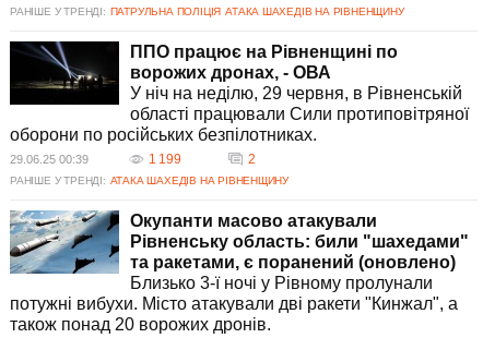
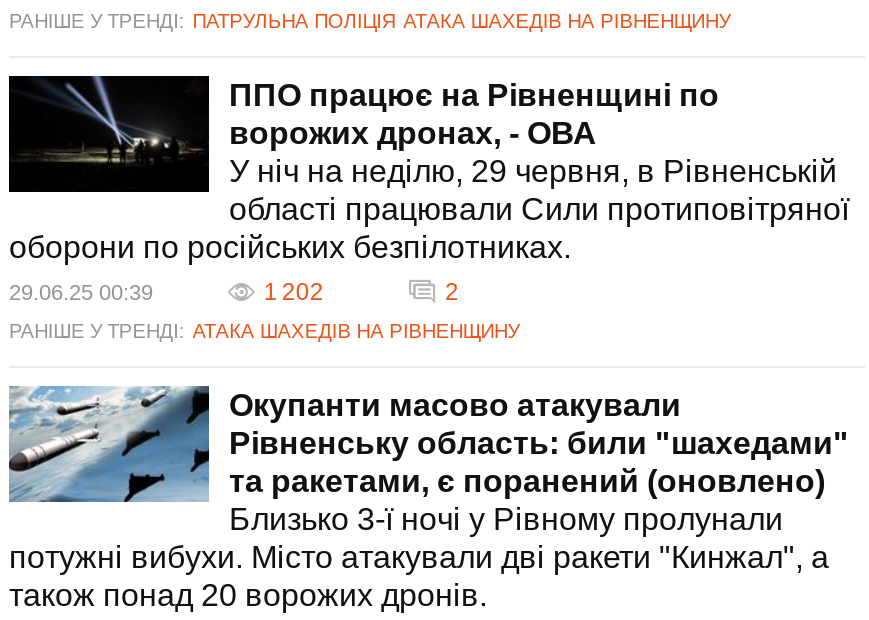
- 1 199
+ 1 202
